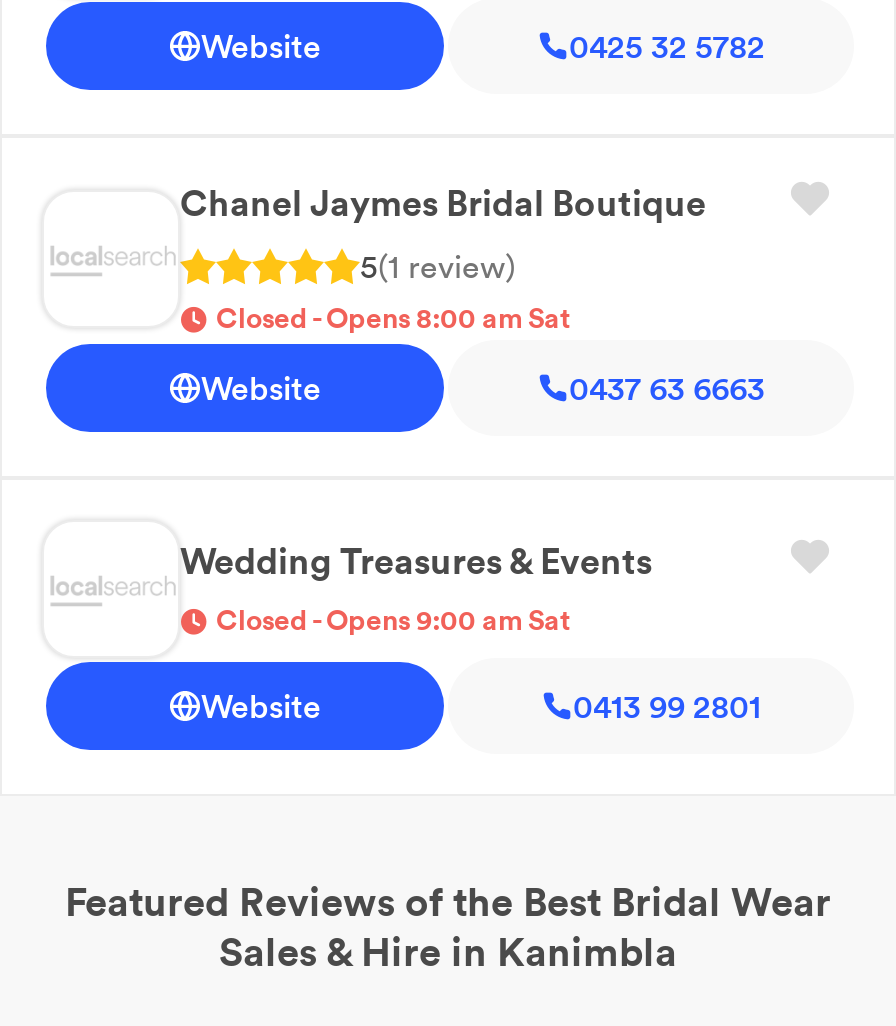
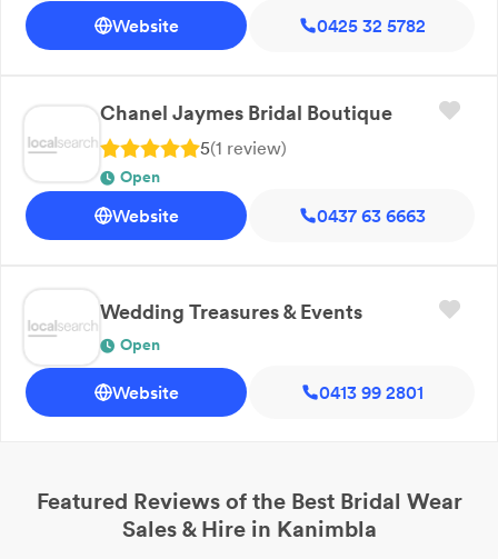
- Closed - Opens 8:00 am Sat
+ Open

- Closed - Opens 9:00 am Sat
+ Open
